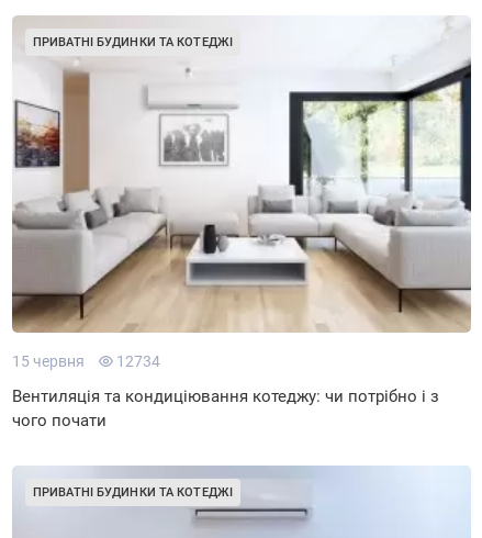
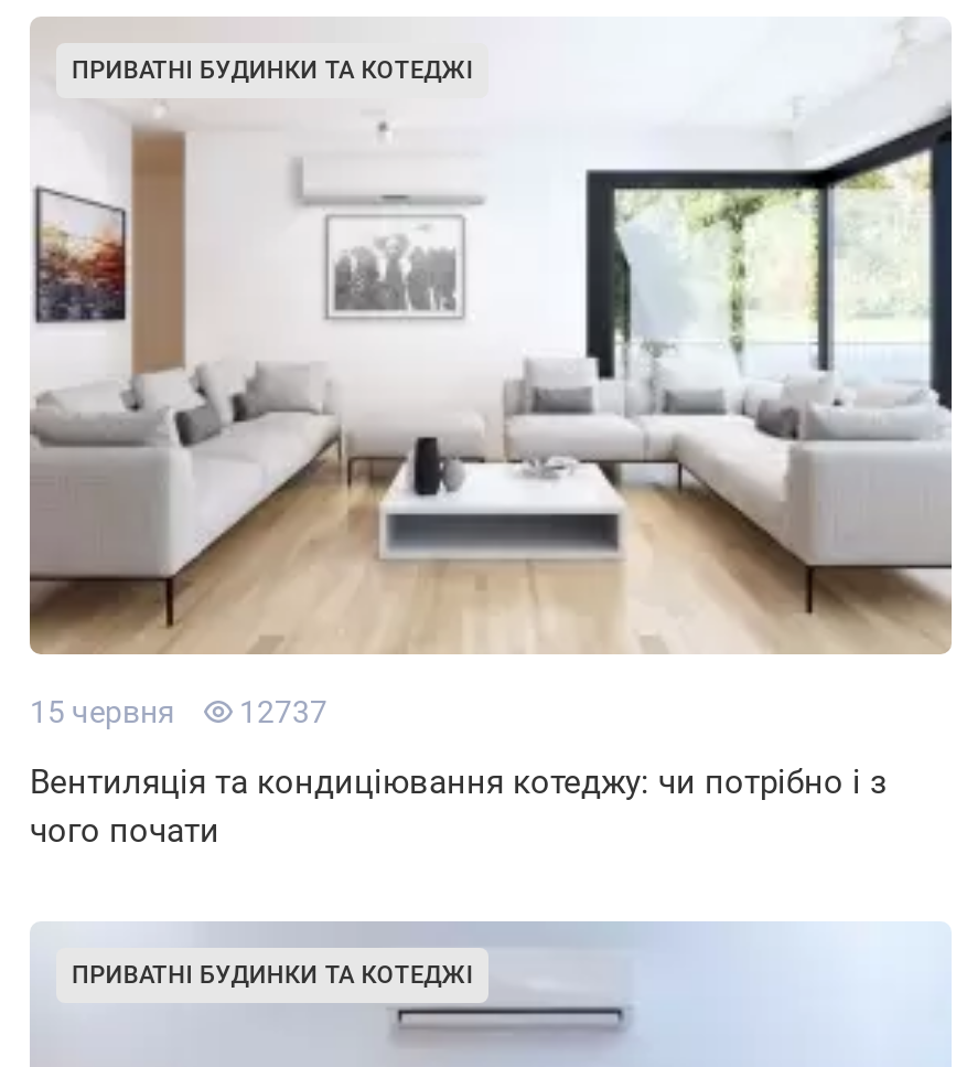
- 15 червня 12734
+ 15 червня 12737
